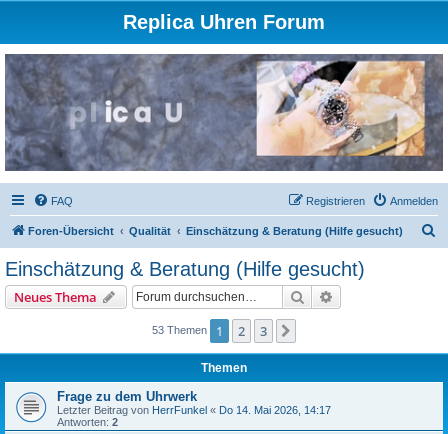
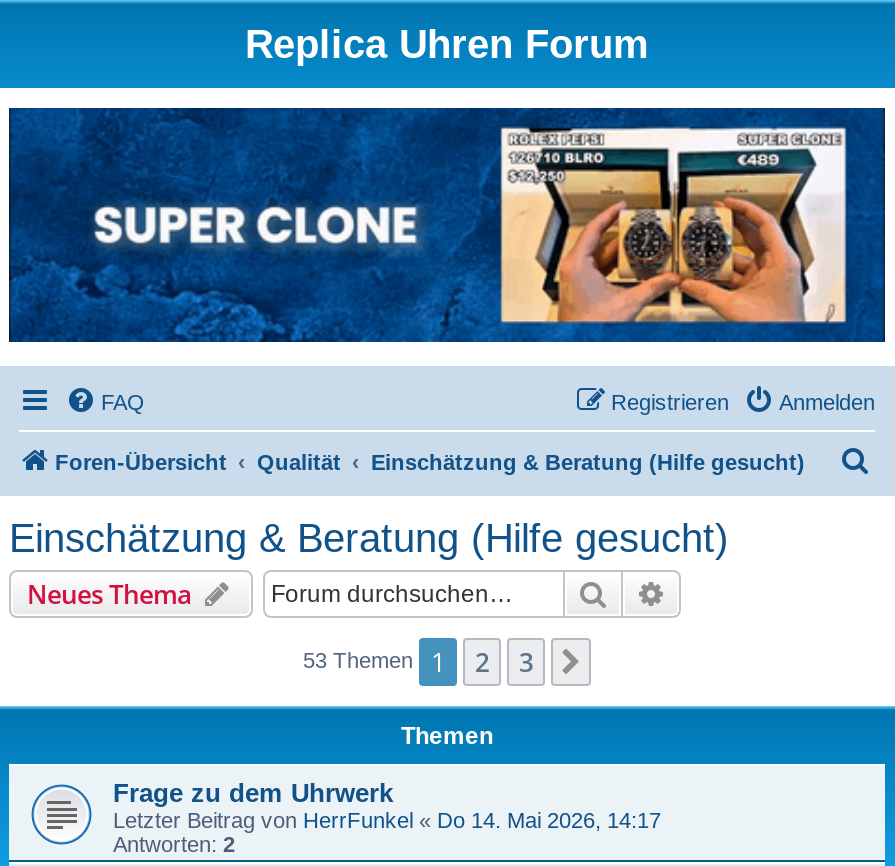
- [image]
+ [image]
